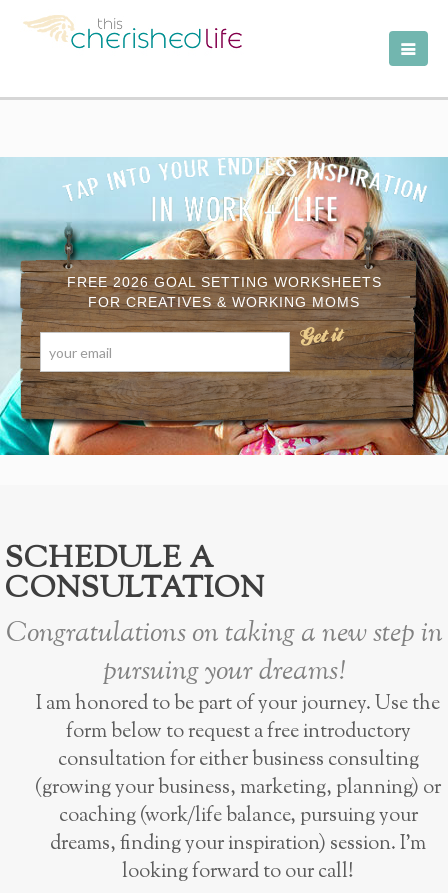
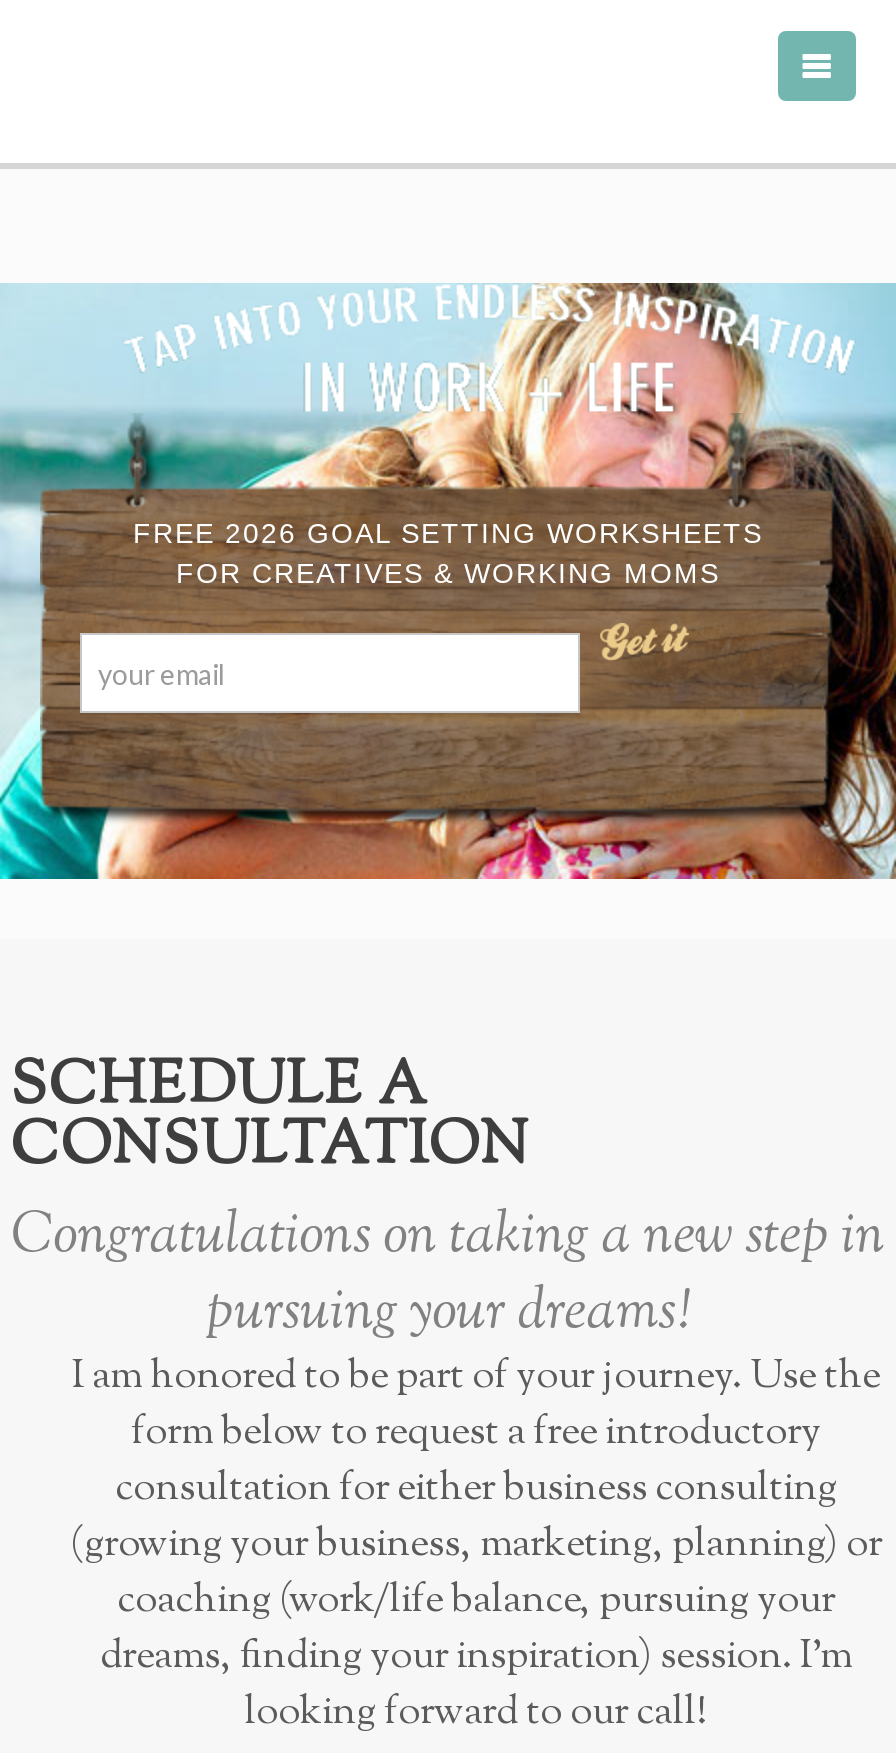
- [image]
